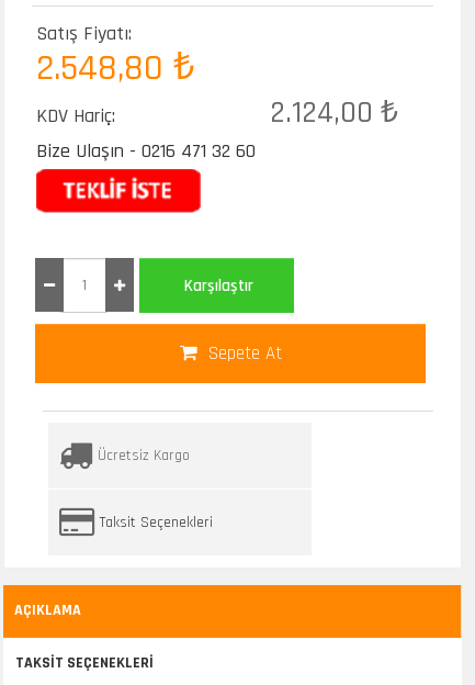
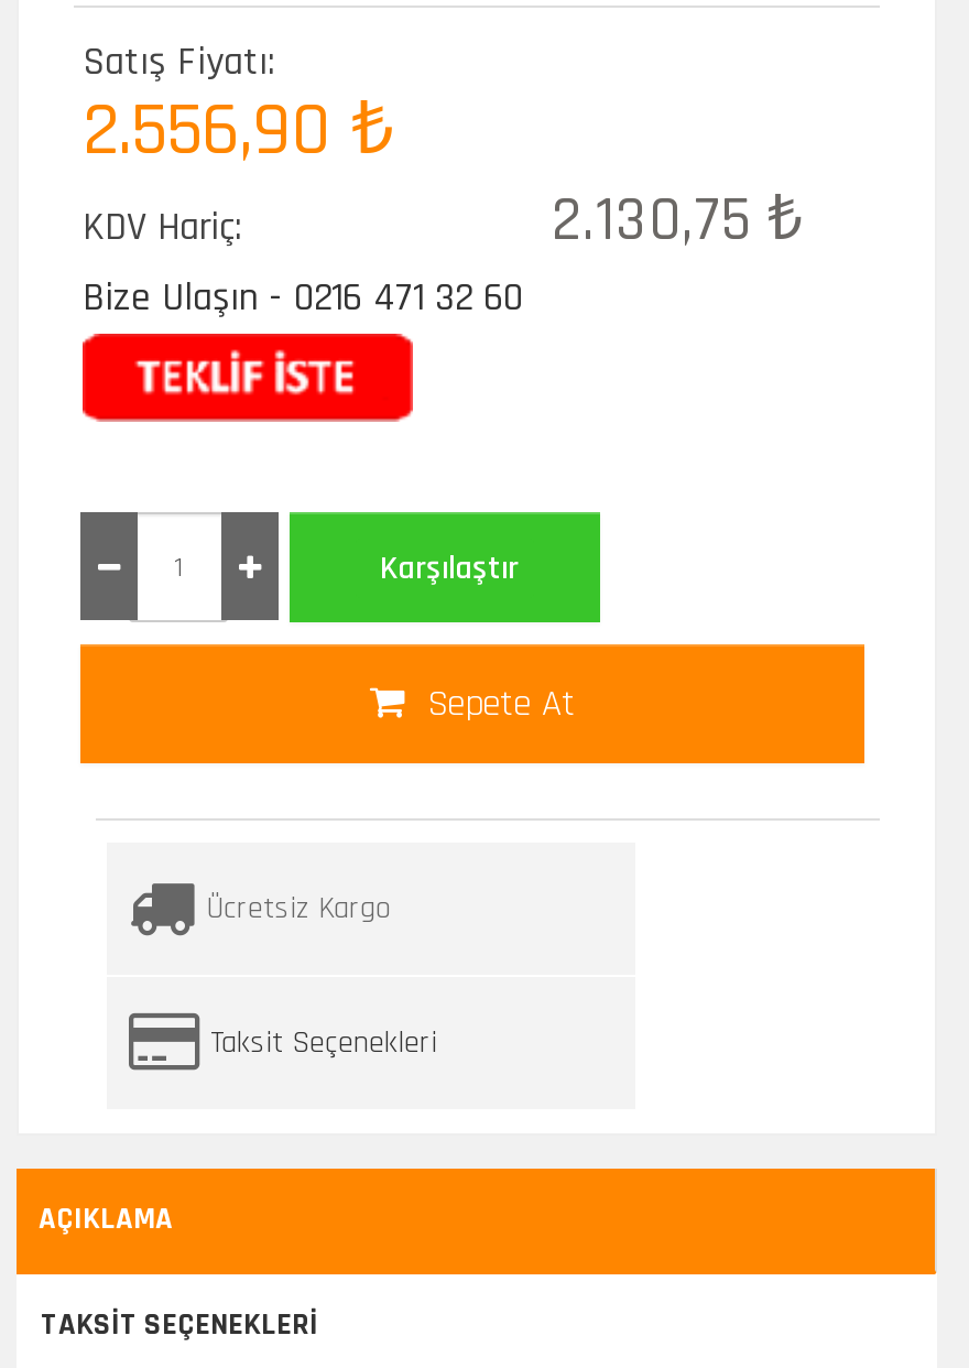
- 2.548,80 ₺
+ 2.556,90 ₺

- 2.124,00 ₺
+ 2.130,75 ₺
